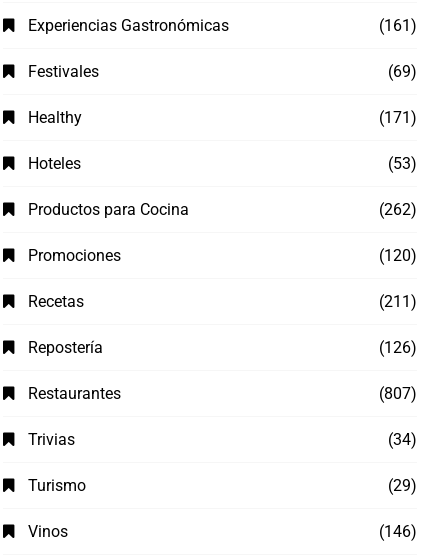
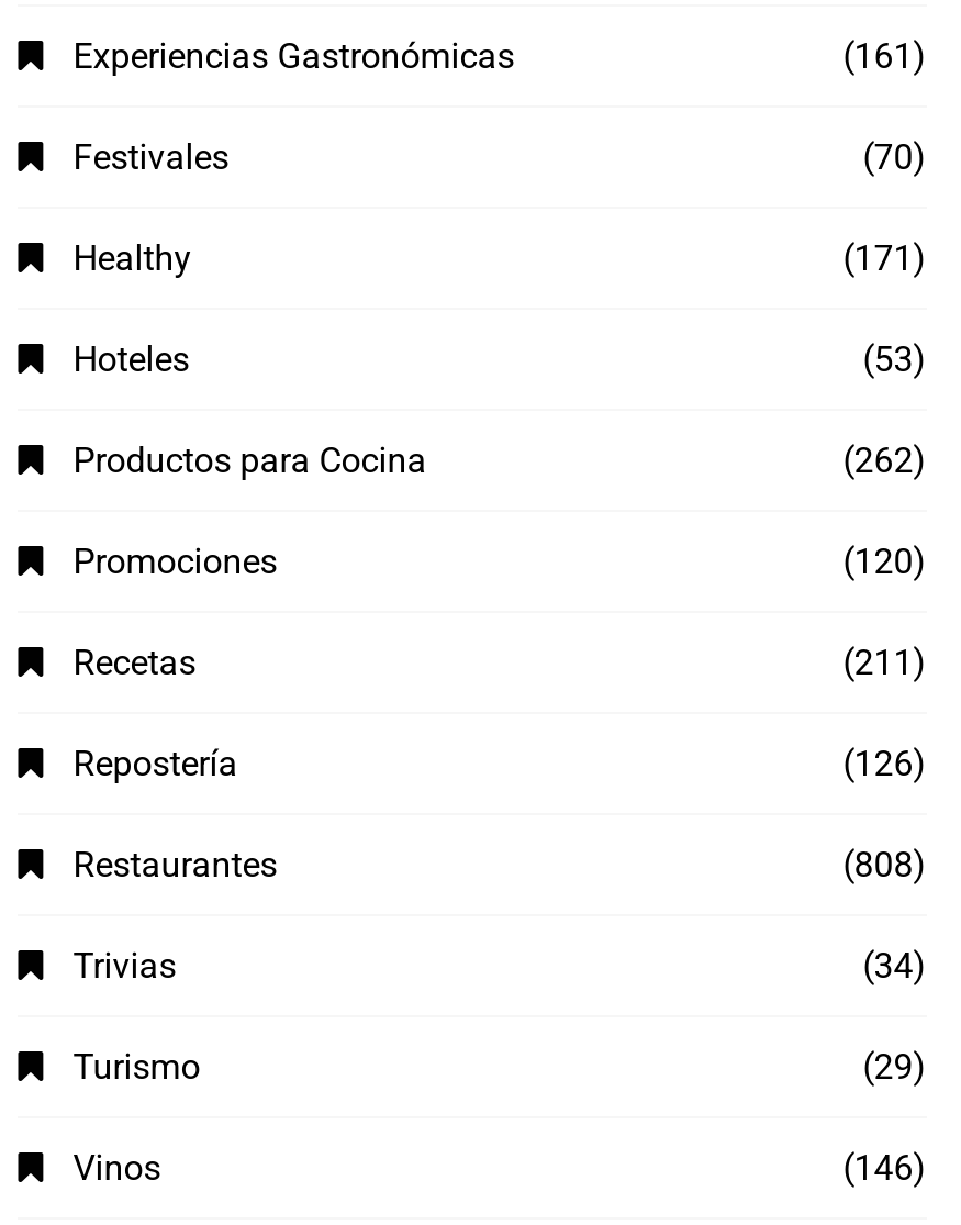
- (69)
+ (70)

- (807)
+ (808)
